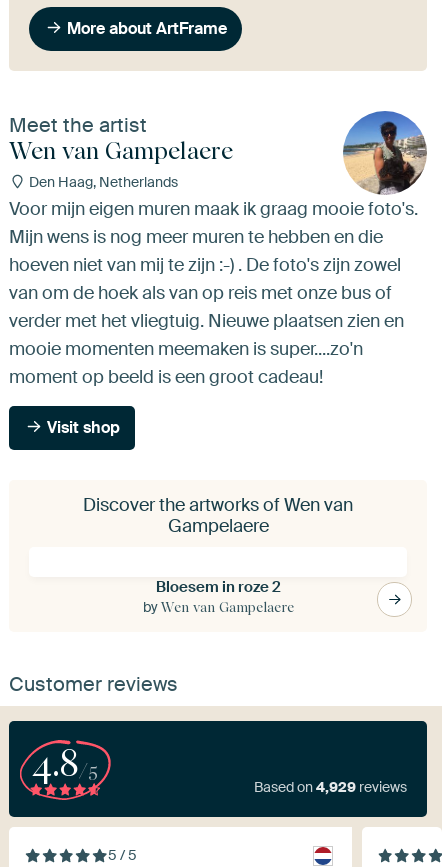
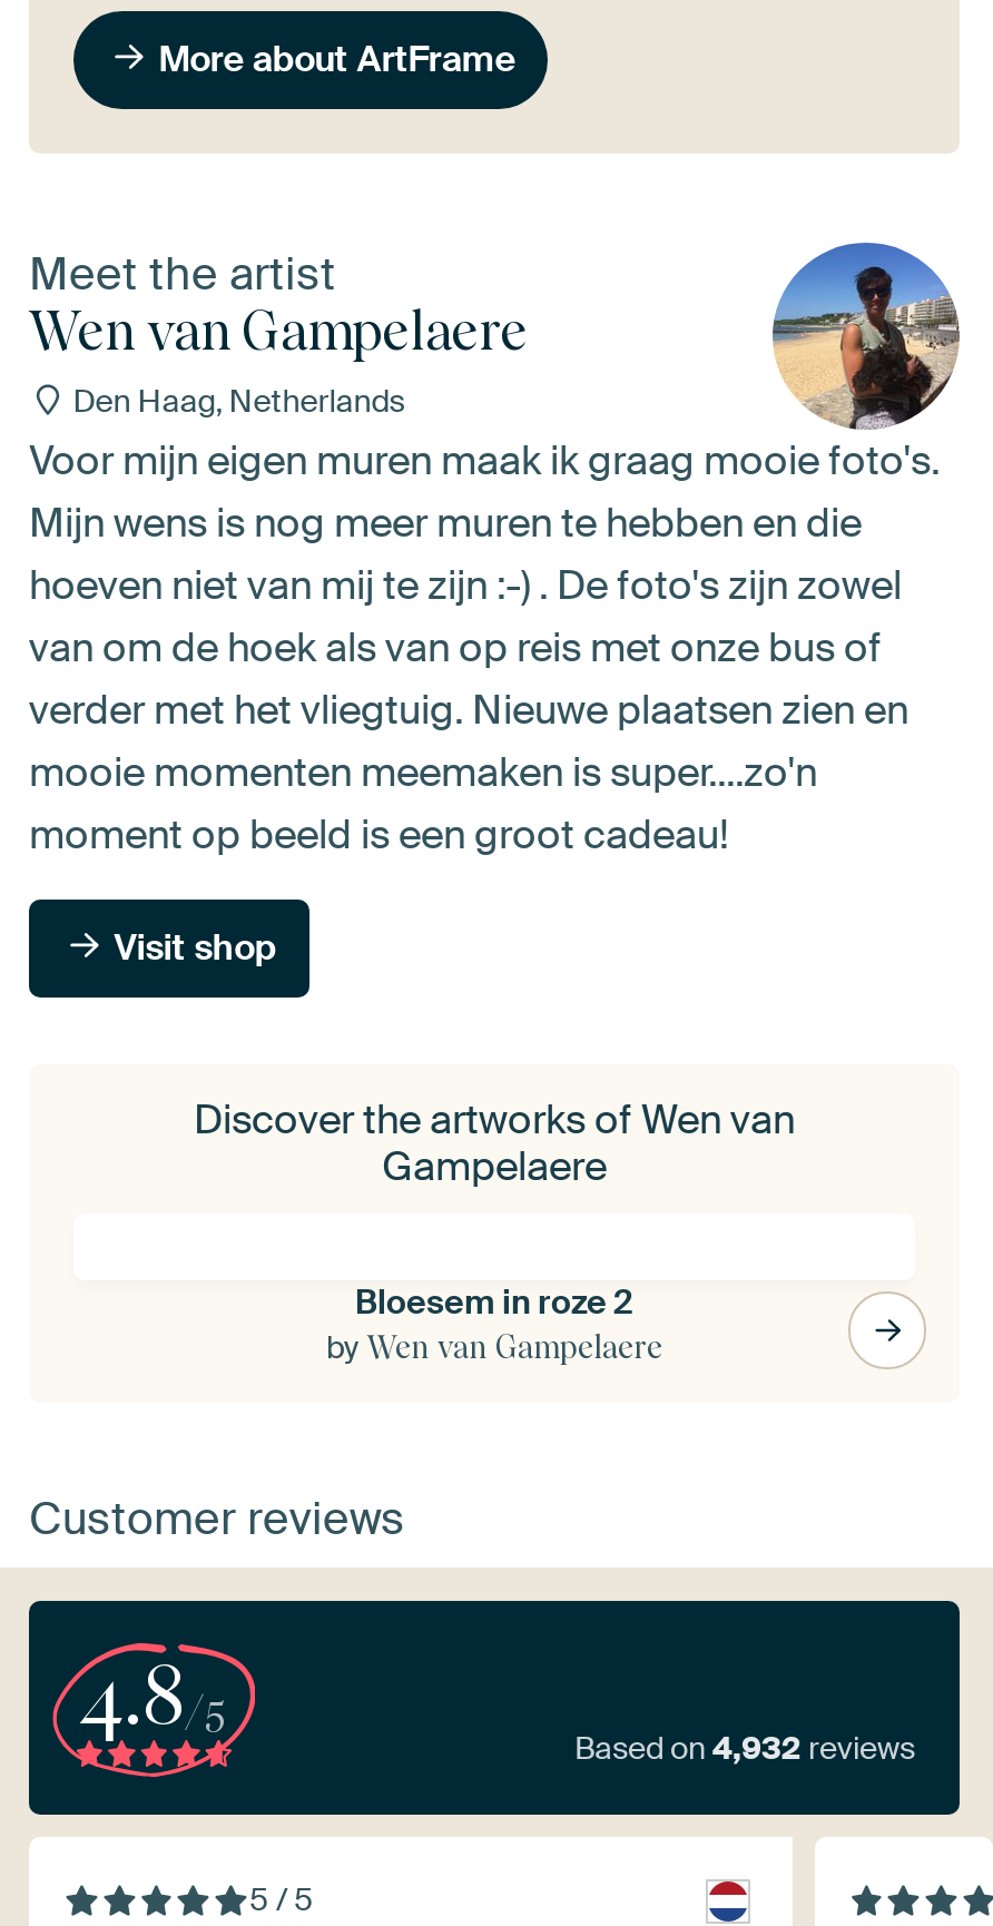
- Based on 4,929 reviews
+ Based on 4,932 reviews
